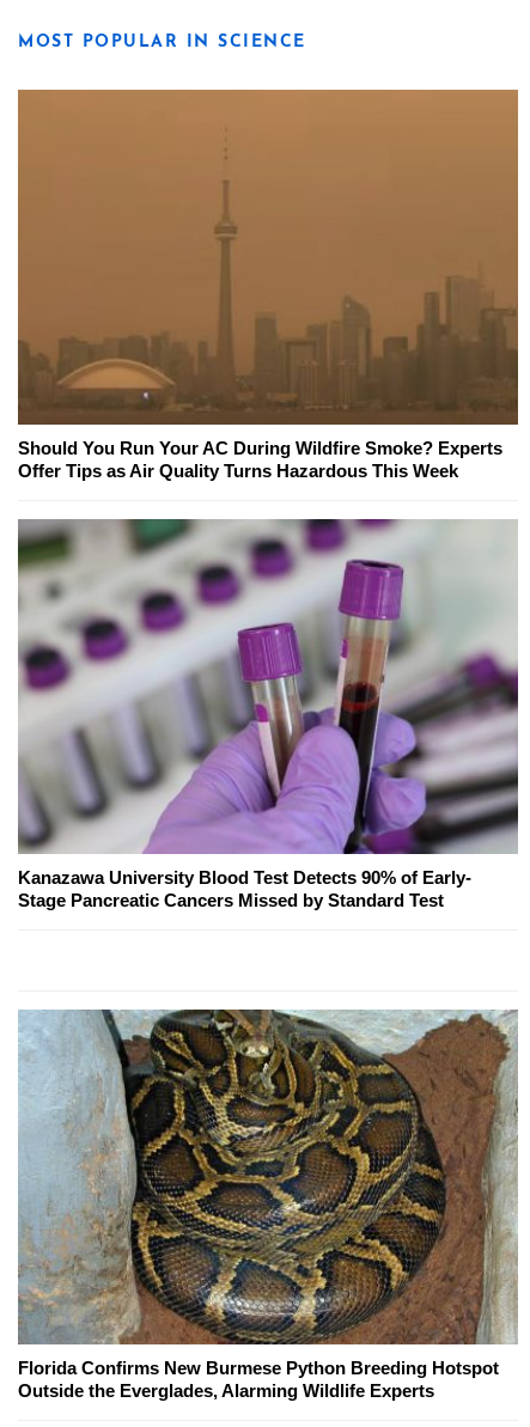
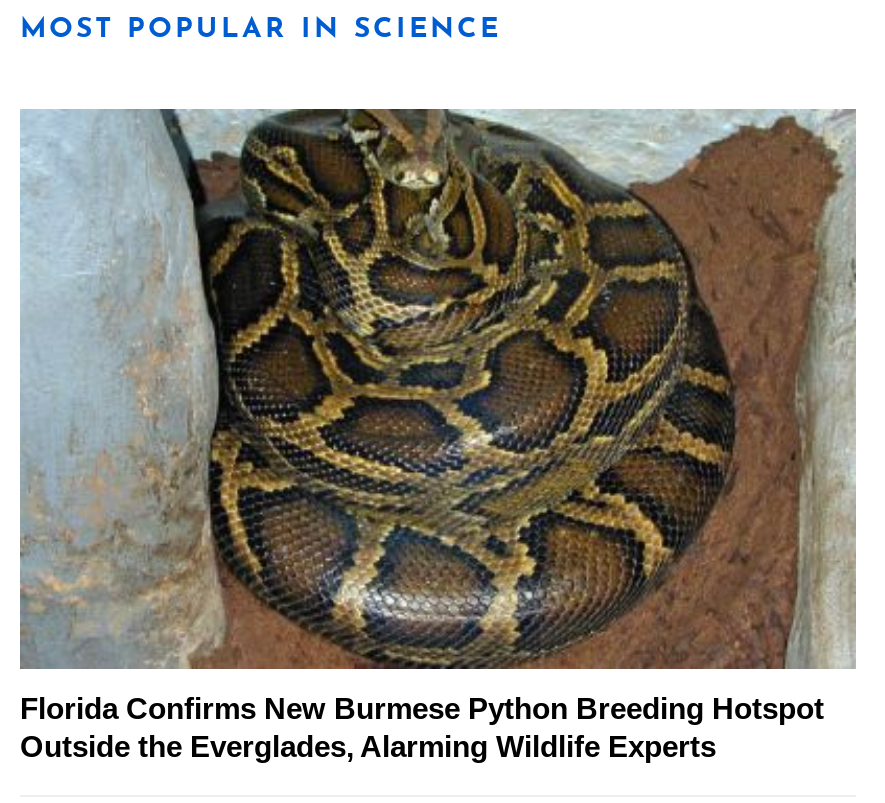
- [image]
- Should You Run Your AC During Wildfire Smoke? Experts
- Offer Tips as Air Quality Turns Hazardous This Week

- [image]
- Kanazawa University Blood Test Detects 90% of Early-
- Stage Pancreatic Cancers Missed by Standard Test
